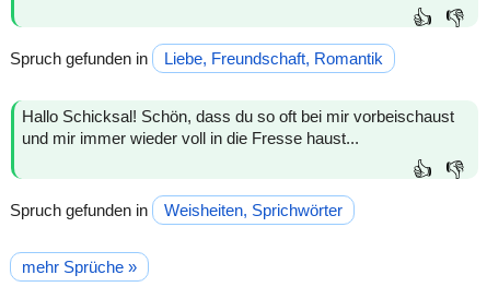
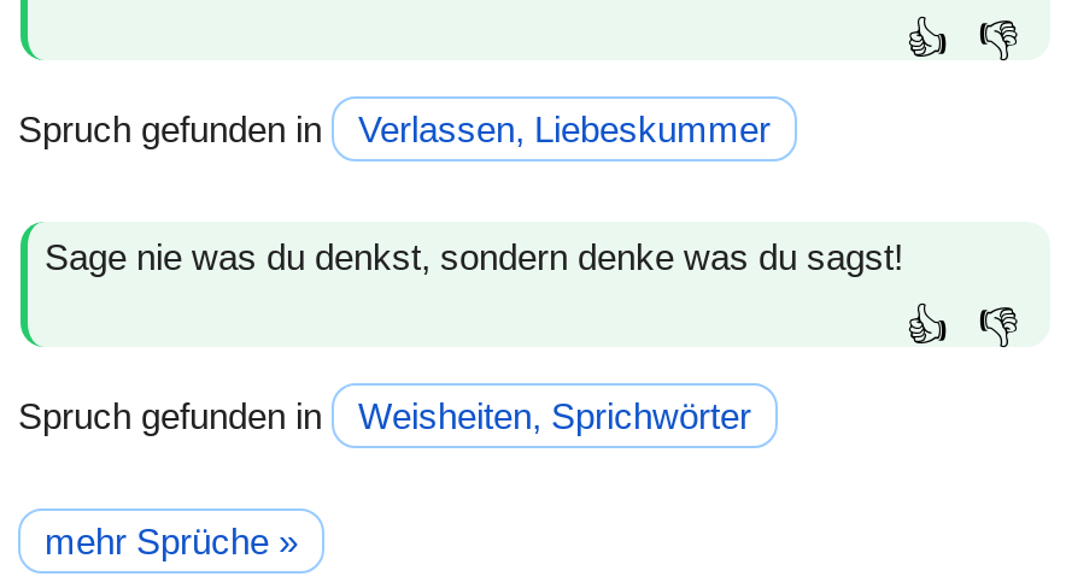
- Liebe, Freundschaft, Romantik
+ Verlassen, Liebeskummer

- Hallo Schicksal! Schön, dass du so oft bei mir vorbeischaust
- und mir immer wieder voll in die Fresse haust...
+ Sage nie was du denkst, sondern denke was du sagst!
